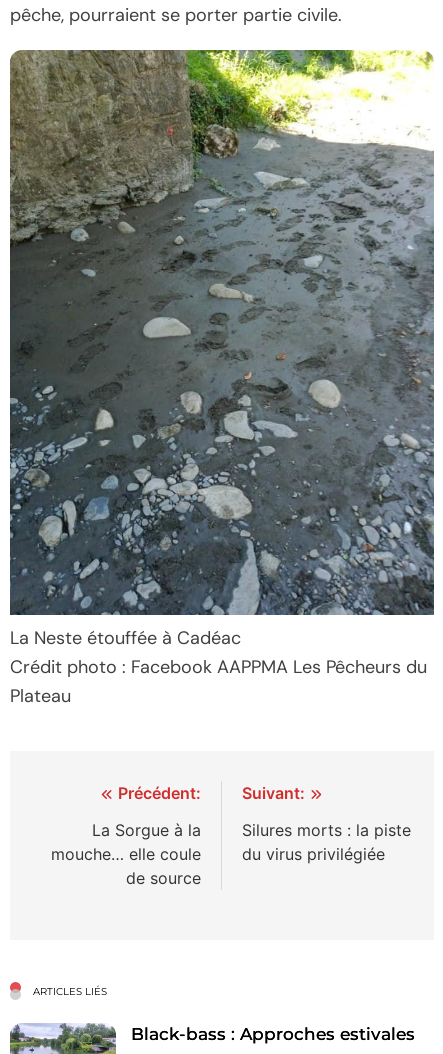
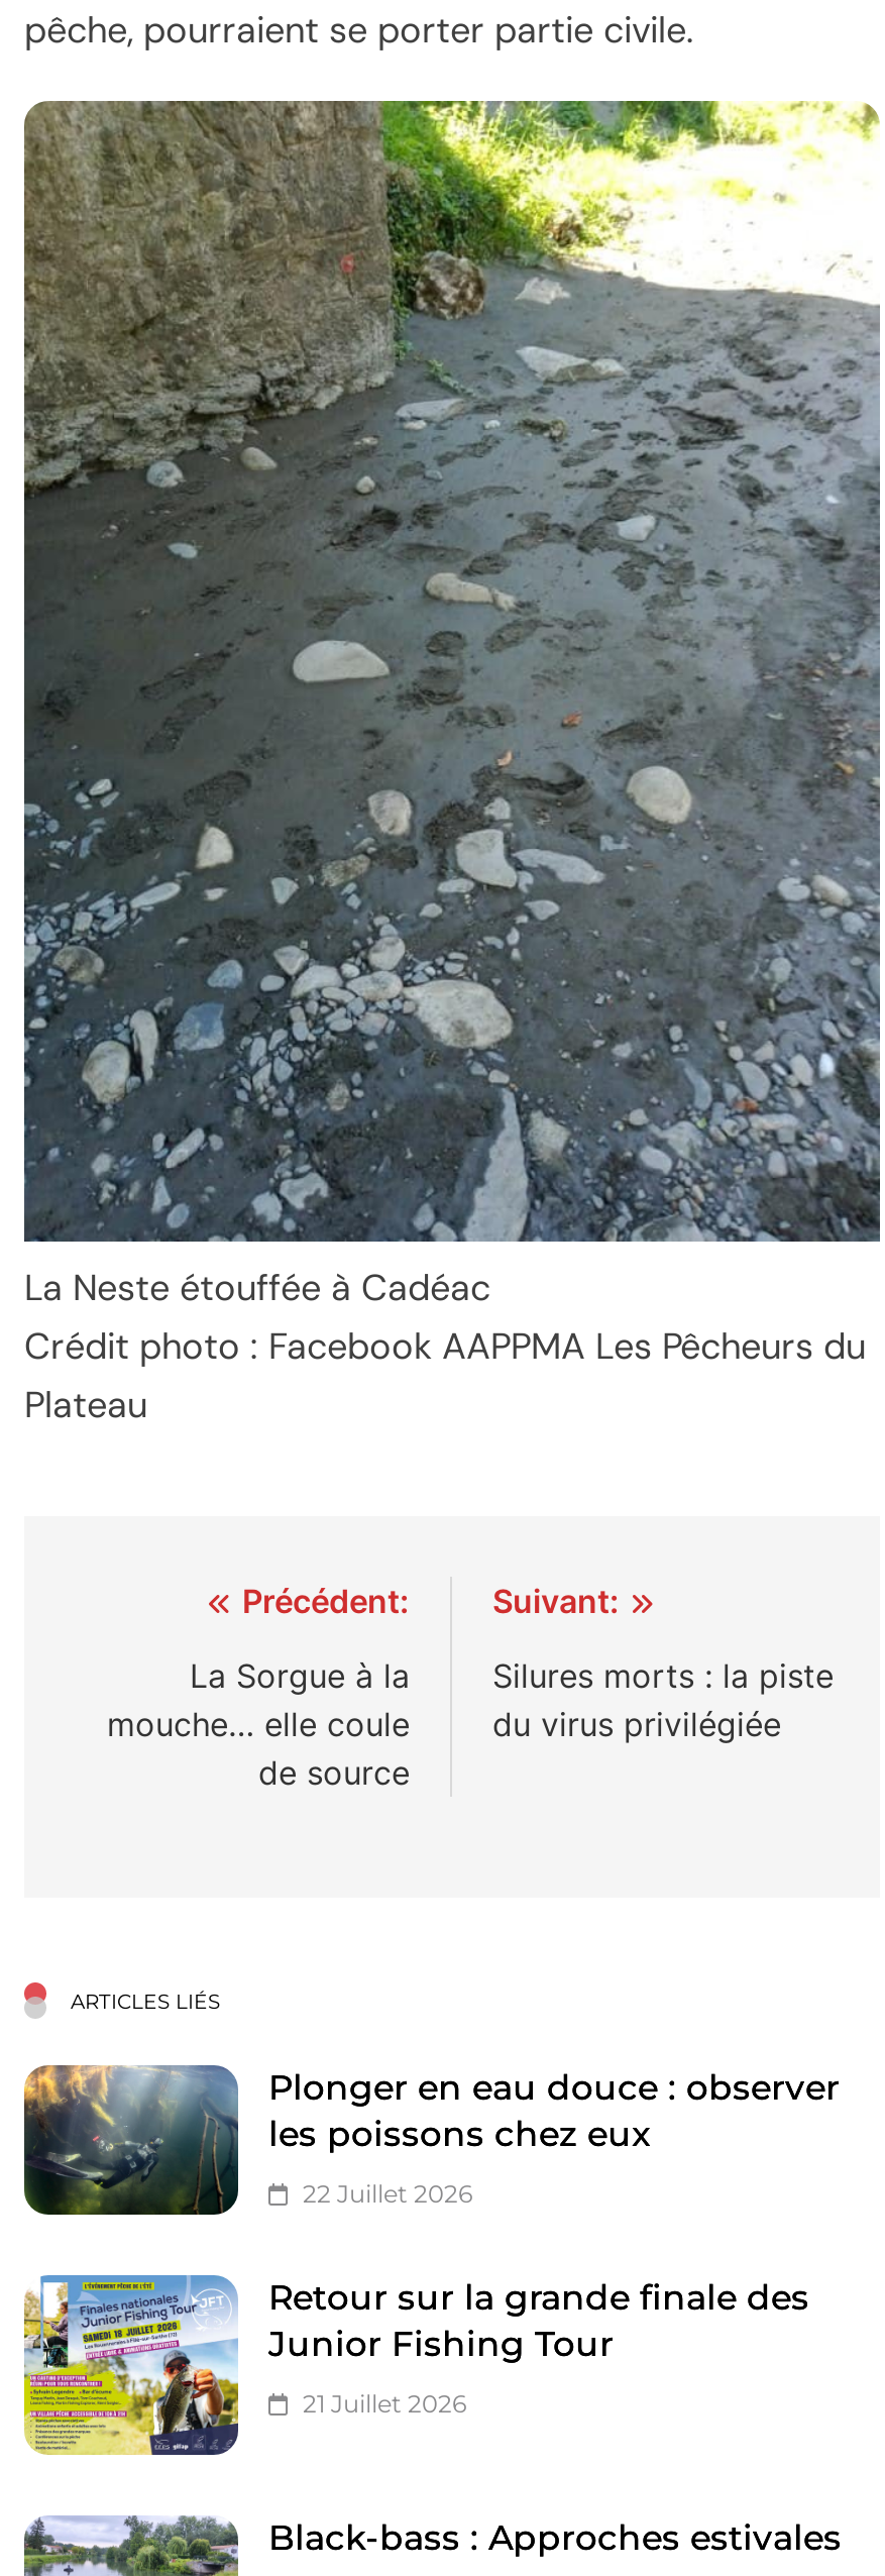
+ [image]
+ Plonger en eau douce : observer
+ les poissons chez eux
+ 22 Juillet 2026
+ Retour sur la grande finale des
+ Junior Fishing Tour
+ 21 Juillet 2026

+ [image]
